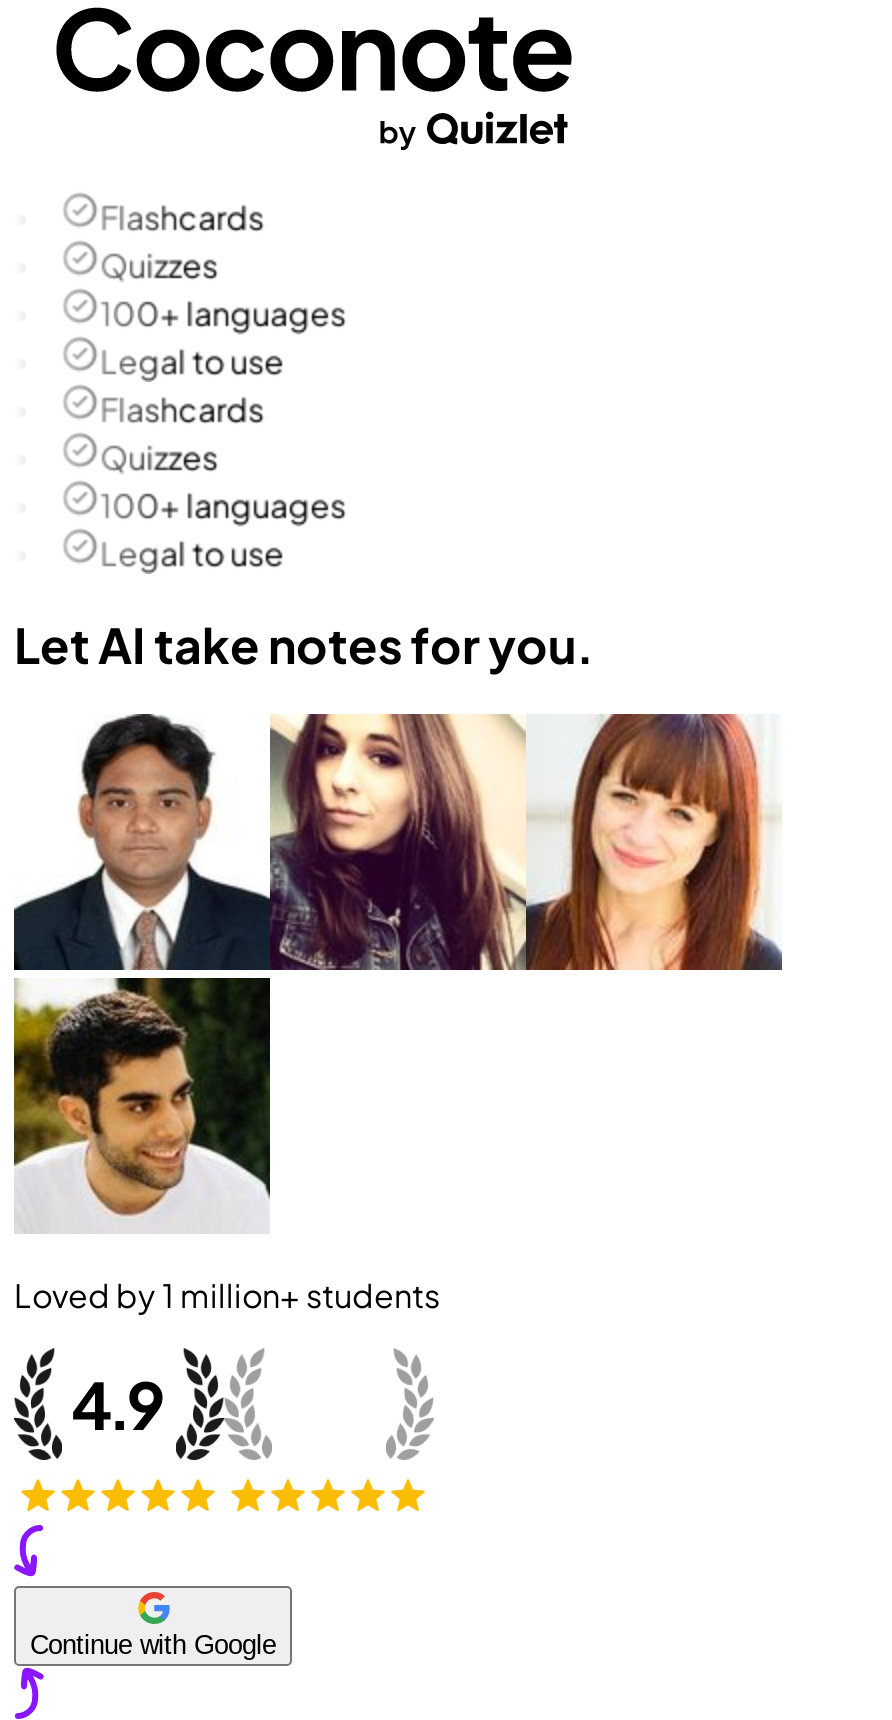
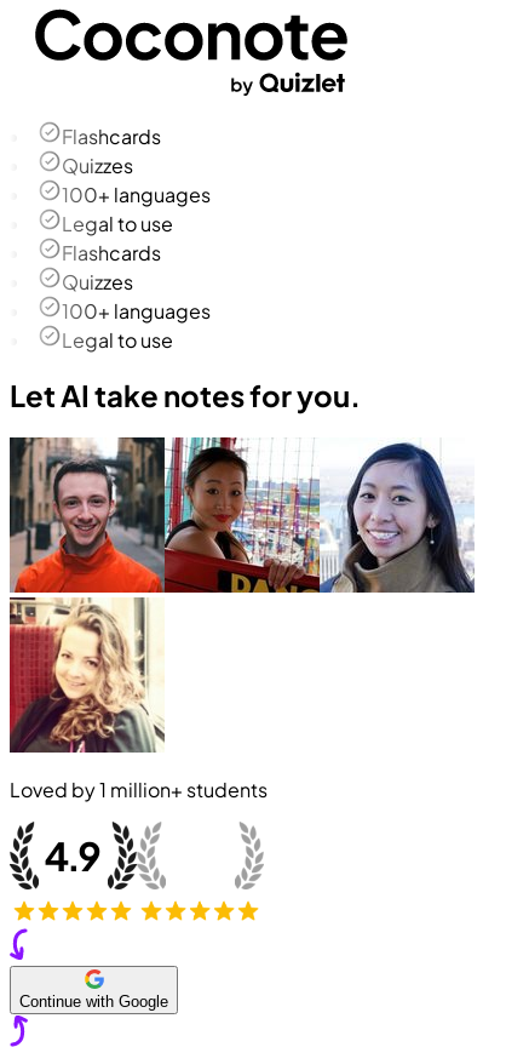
- [image]
+ [image]
